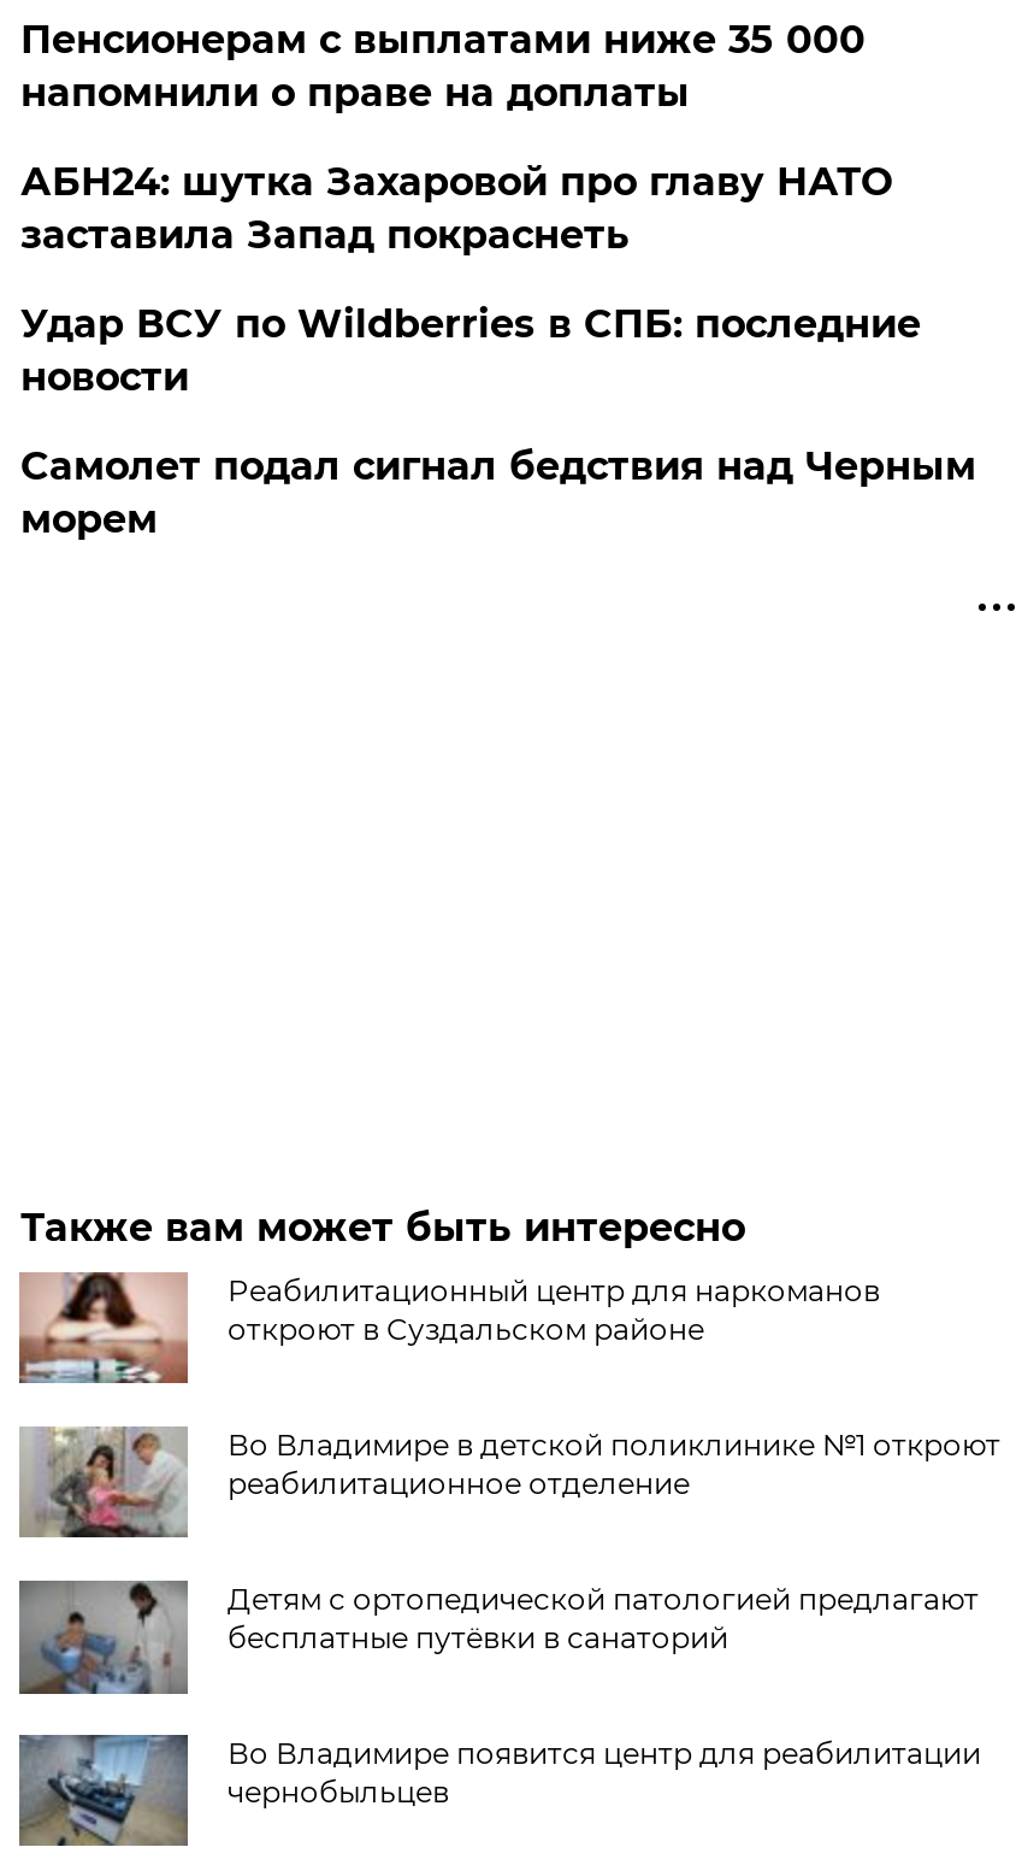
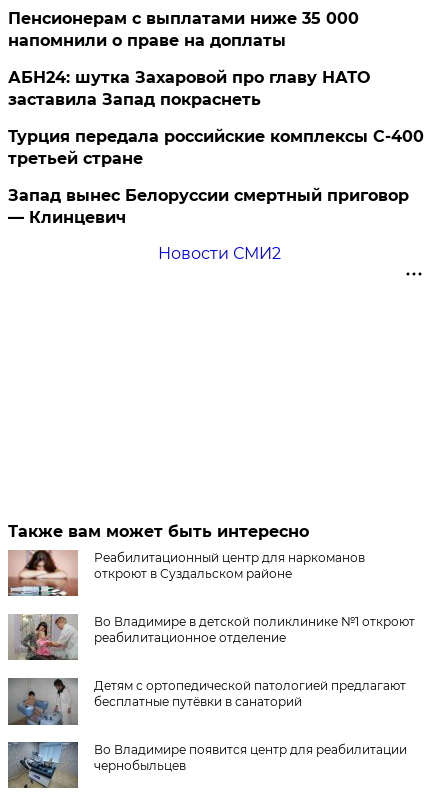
- Удар ВСУ по Wildberries в СПБ: последние
- новости
- Самолет подал сигнал бедствия над Черным
- морем
+ Турция передала российские комплексы С-400
+ третьей стране
+ Запад вынес Белоруссии смертный приговор
+ — Клинцевич
+ Новости СМИ2
